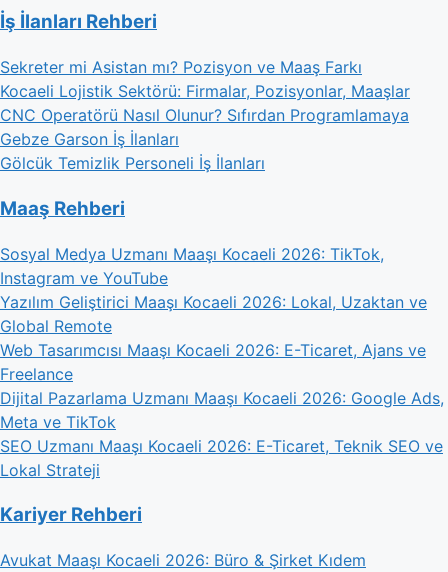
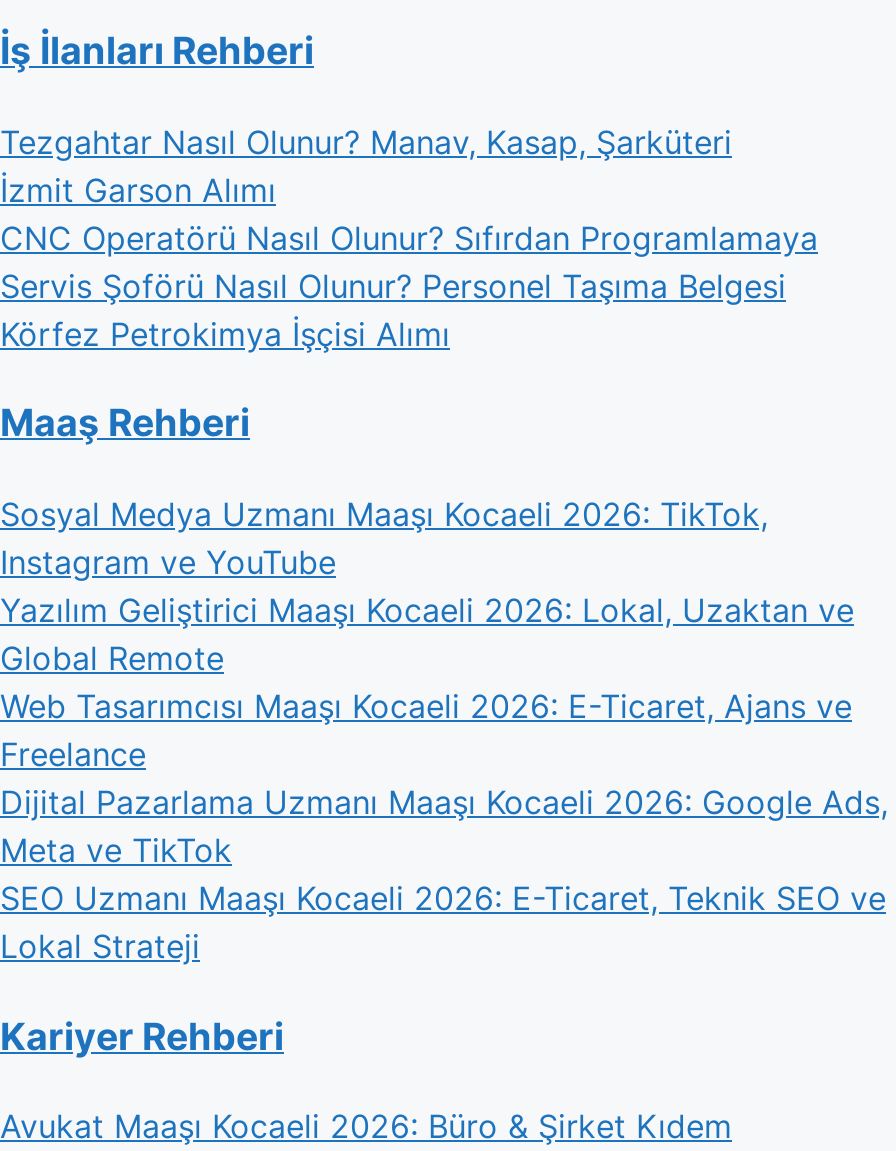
- Sekreter mi Asistan mı? Pozisyon ve Maaş Farkı
- Kocaeli Lojistik Sektörü: Firmalar, Pozisyonlar, Maaşlar
+ Tezgahtar Nasıl Olunur? Manav, Kasap, Şarküteri
+ İzmit Garson Alımı

- Gebze Garson İş İlanları
- Gölcük Temizlik Personeli İş İlanları
+ Servis Şoförü Nasıl Olunur? Personel Taşıma Belgesi
+ Körfez Petrokimya İşçisi Alımı
